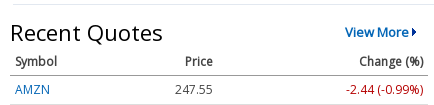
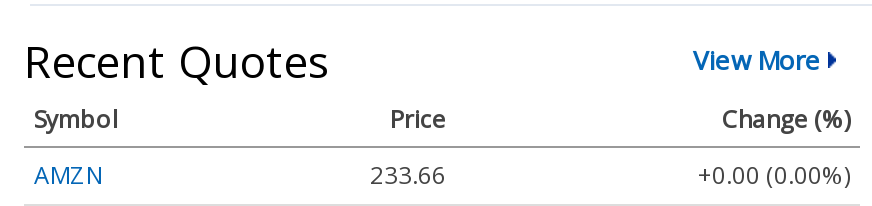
- 247.55
+ 233.66

- -2.44 (-0.99%)
+ +0.00 (0.00%)
